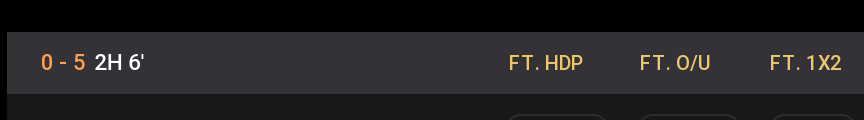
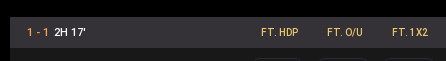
- 0 - 5 2H 6'
+ 1 - 1 2H 17'
